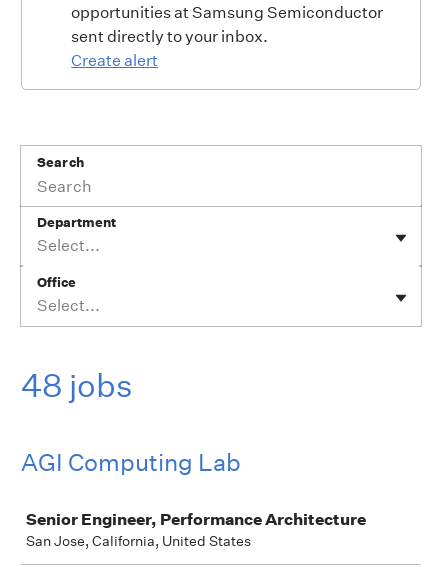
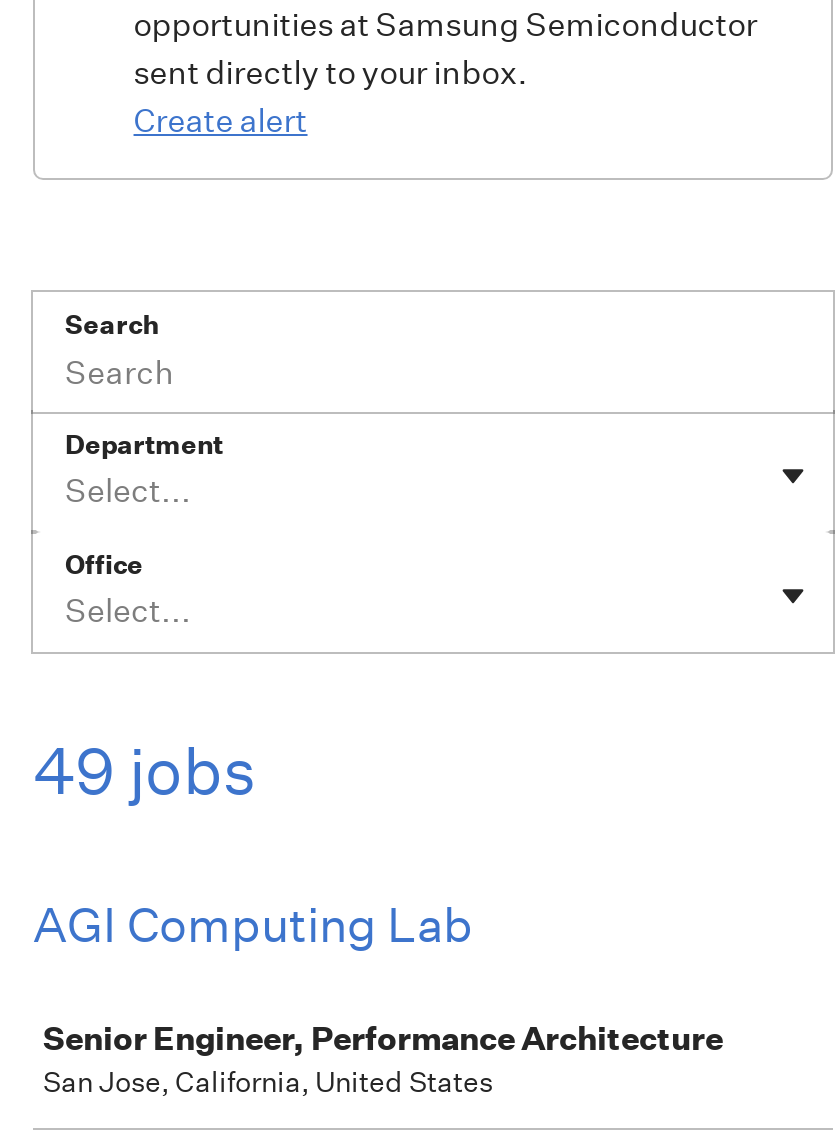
- 48 jobs
+ 49 jobs
